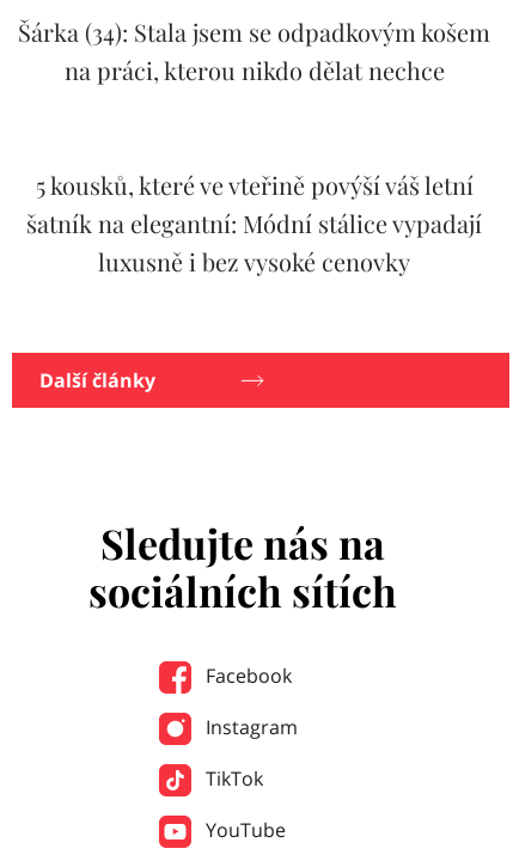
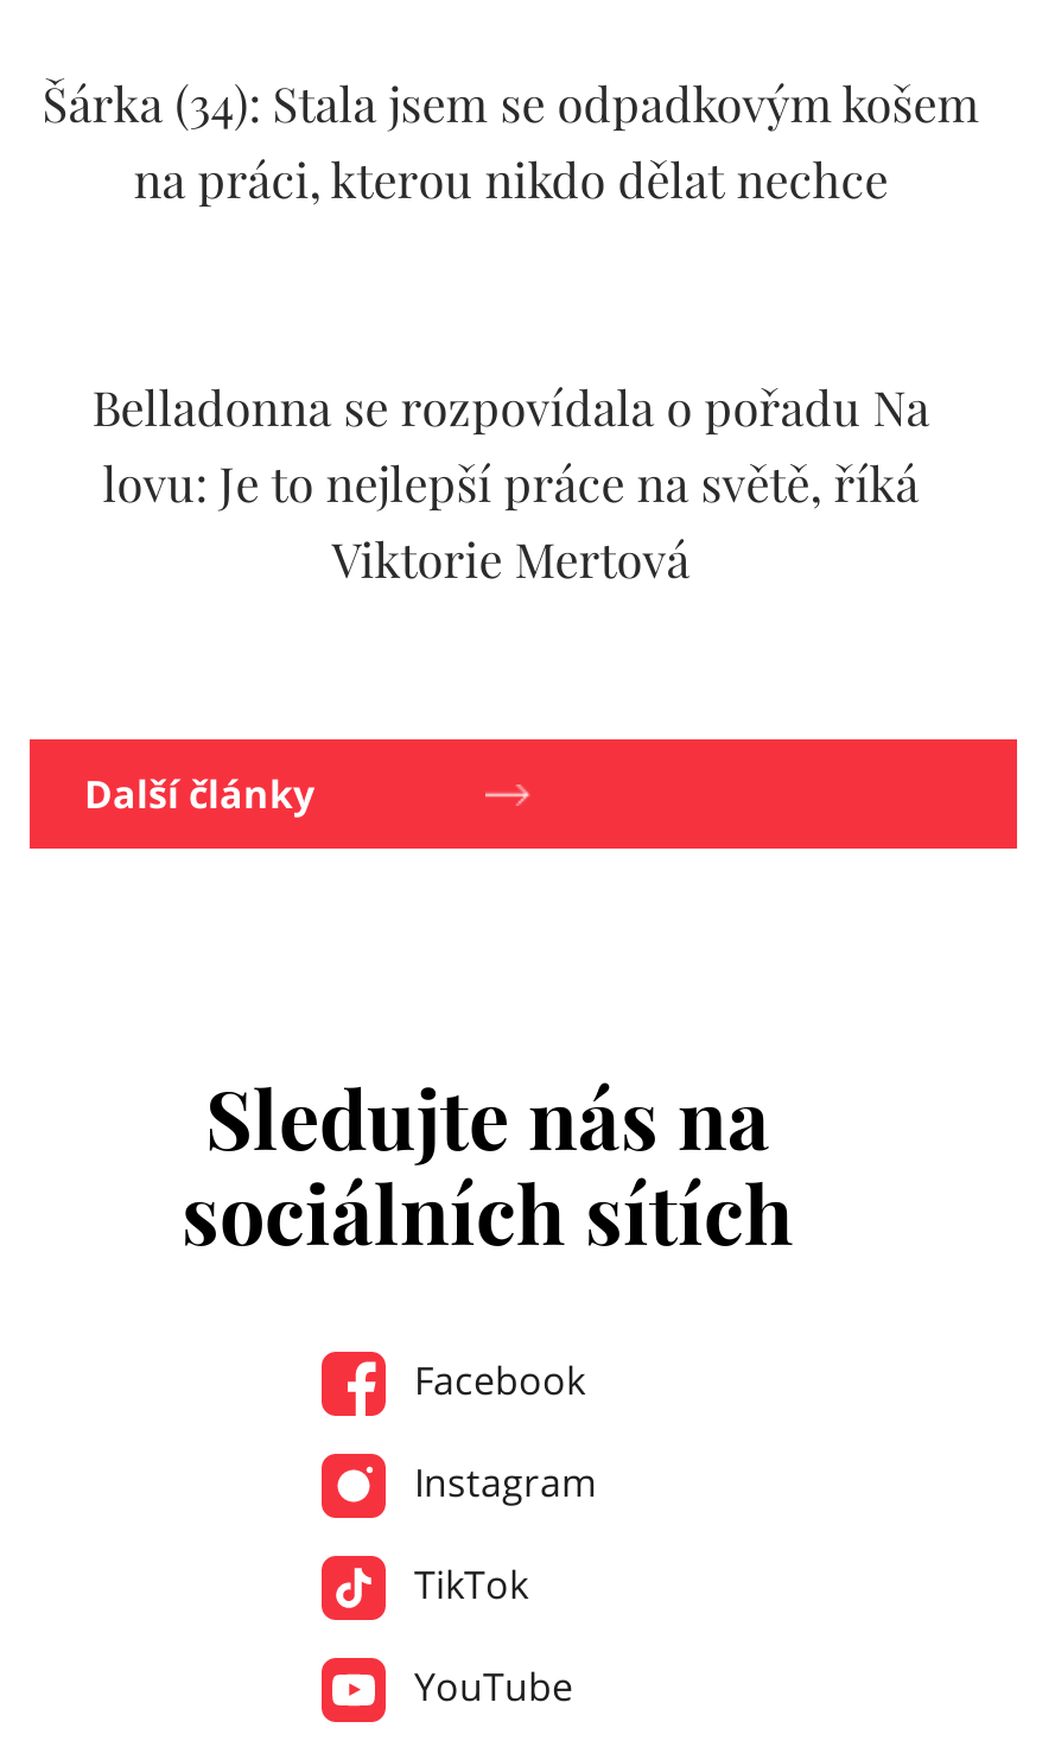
- 5 kousků, které ve vteřině povýší váš letní
- šatník na elegantní: Módní stálice vypadají
- luxusně i bez vysoké cenovky
+ Belladonna se rozpovídala o pořadu Na
+ lovu: Je to nejlepší práce na světě, říká
+ Viktorie Mertová
